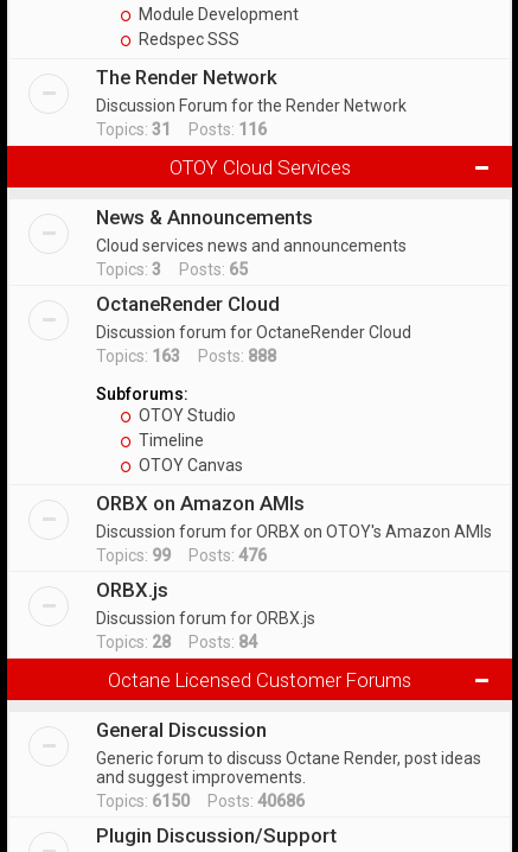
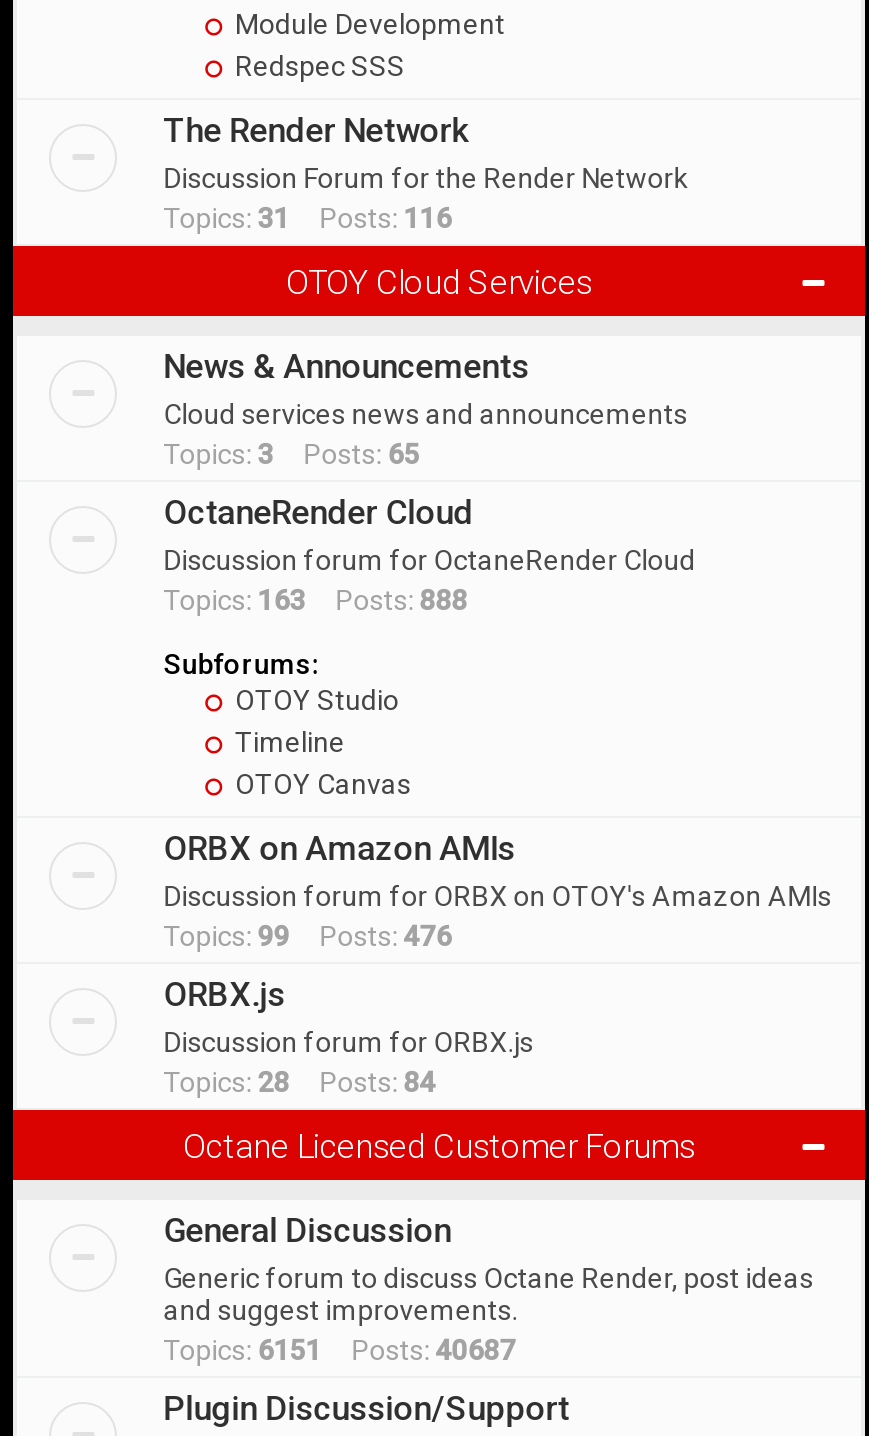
- Topics: 6150 Posts: 40686
+ Topics: 6151 Posts: 40687
